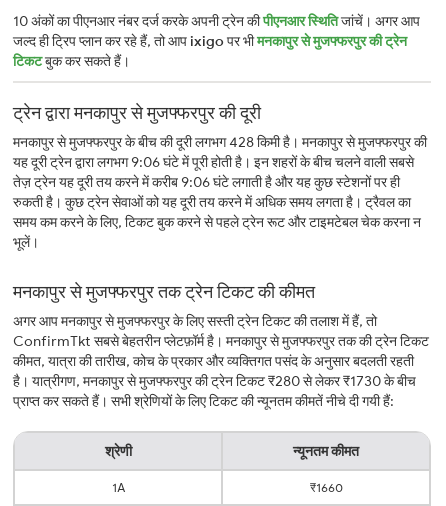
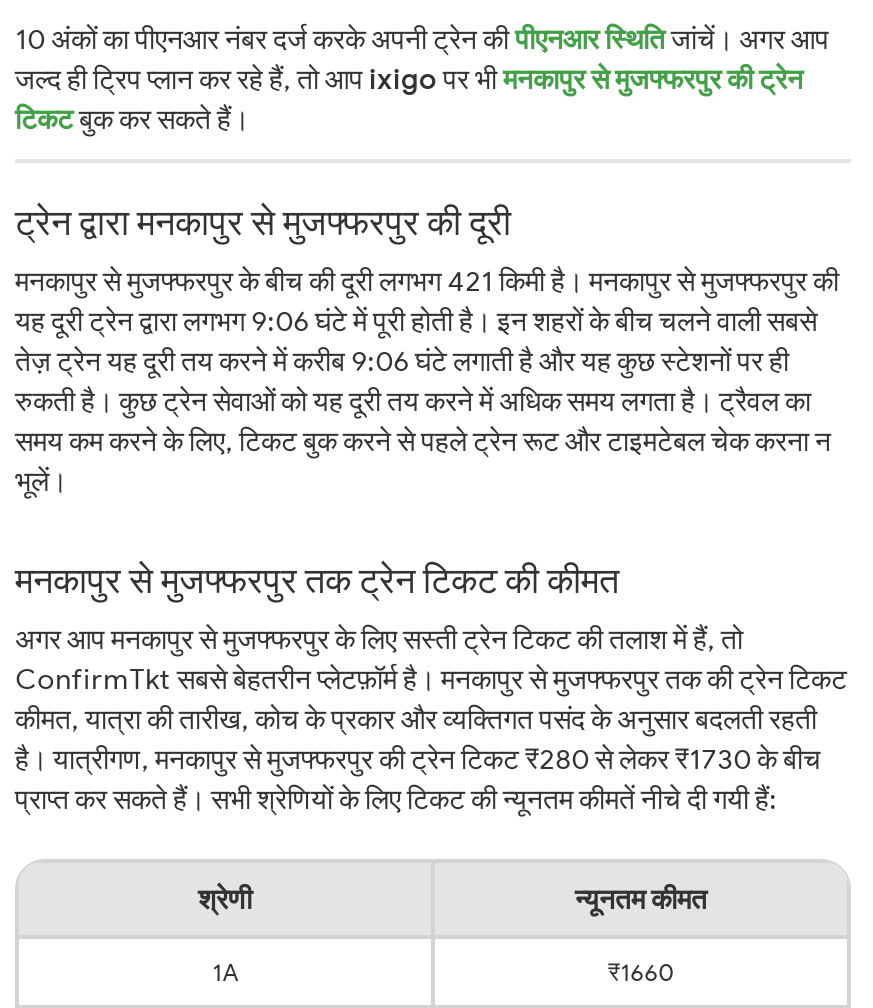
- मनकापुर से मुजफ्फरपुर के बीच की दूरी लगभग 428 किमी है। मनकापुर से मुजफ्फरपुर की
+ मनकापुर से मुजफ्फरपुर के बीच की दूरी लगभग 421 किमी है। मनकापुर से मुजफ्फरपुर की
